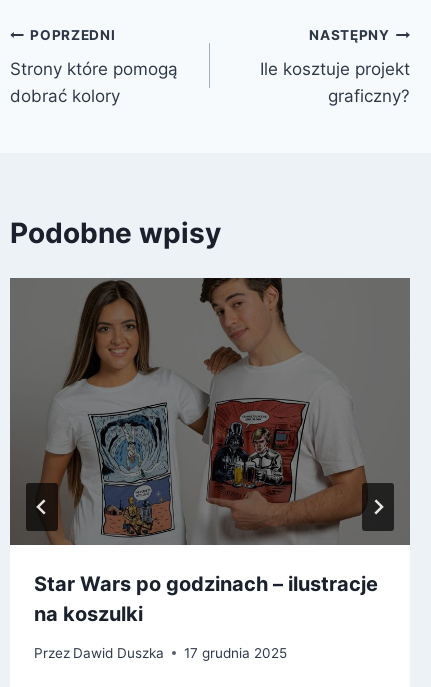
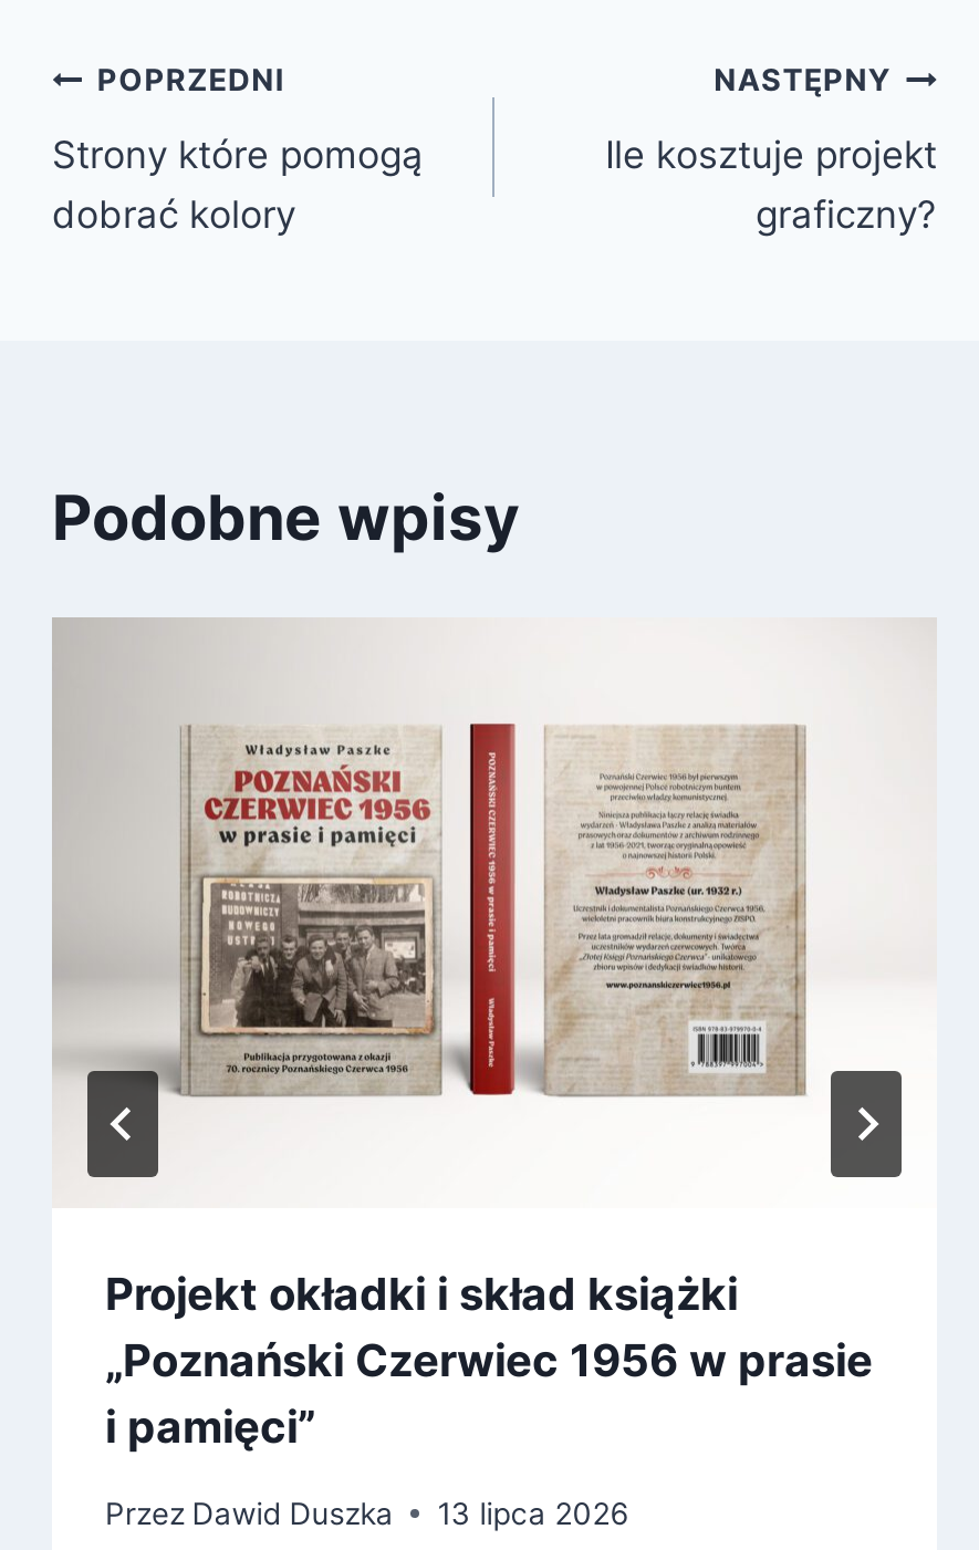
- [image]
- Star Wars po godzinach – ilustracje
- na koszulki
+ [image]
+ Projekt okładki i skład książki
+ „Poznański Czerwiec 1956 w prasie
+ i pamięci”

- Przez Dawid Duszka 17 grudnia 2025
+ Przez Dawid Duszka 13 lipca 2026
